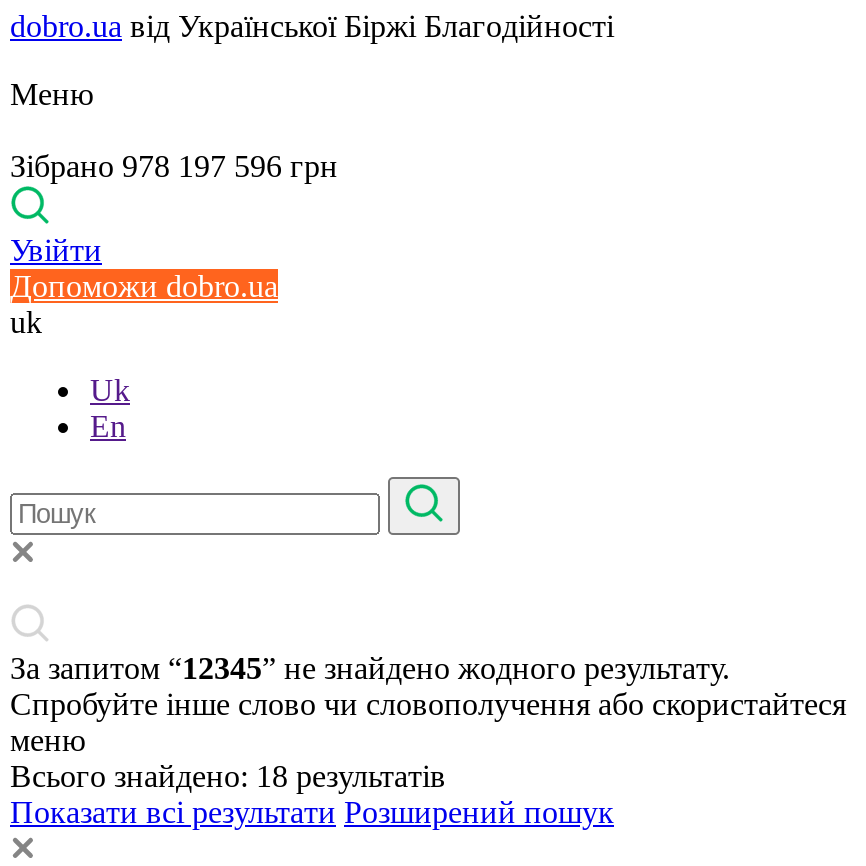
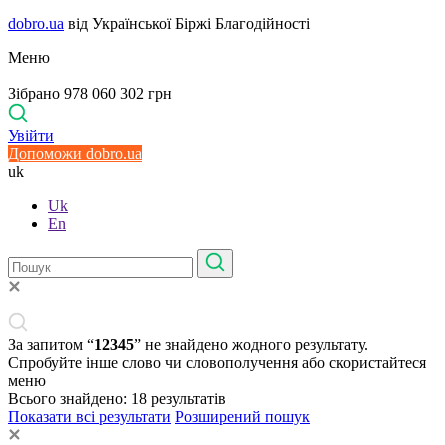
- Зібрано 978 197 596 грн
+ Зібрано 978 060 302 грн
